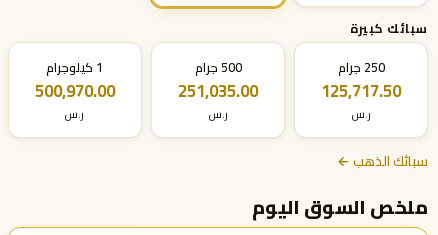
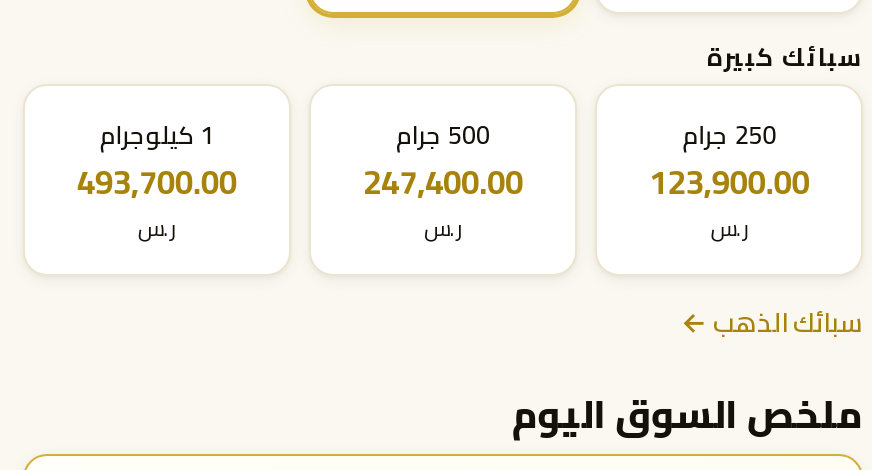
- 500,970.00
+ 493,700.00

- 251,035.00
+ 247,400.00

- 125,717.50
+ 123,900.00
